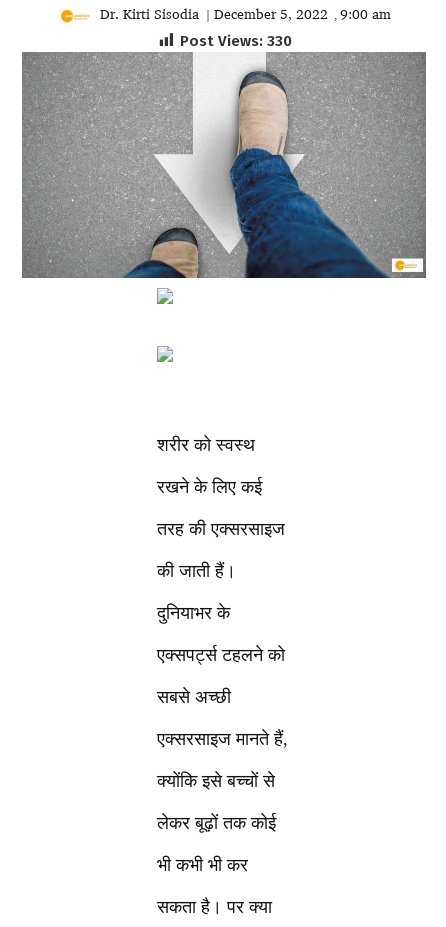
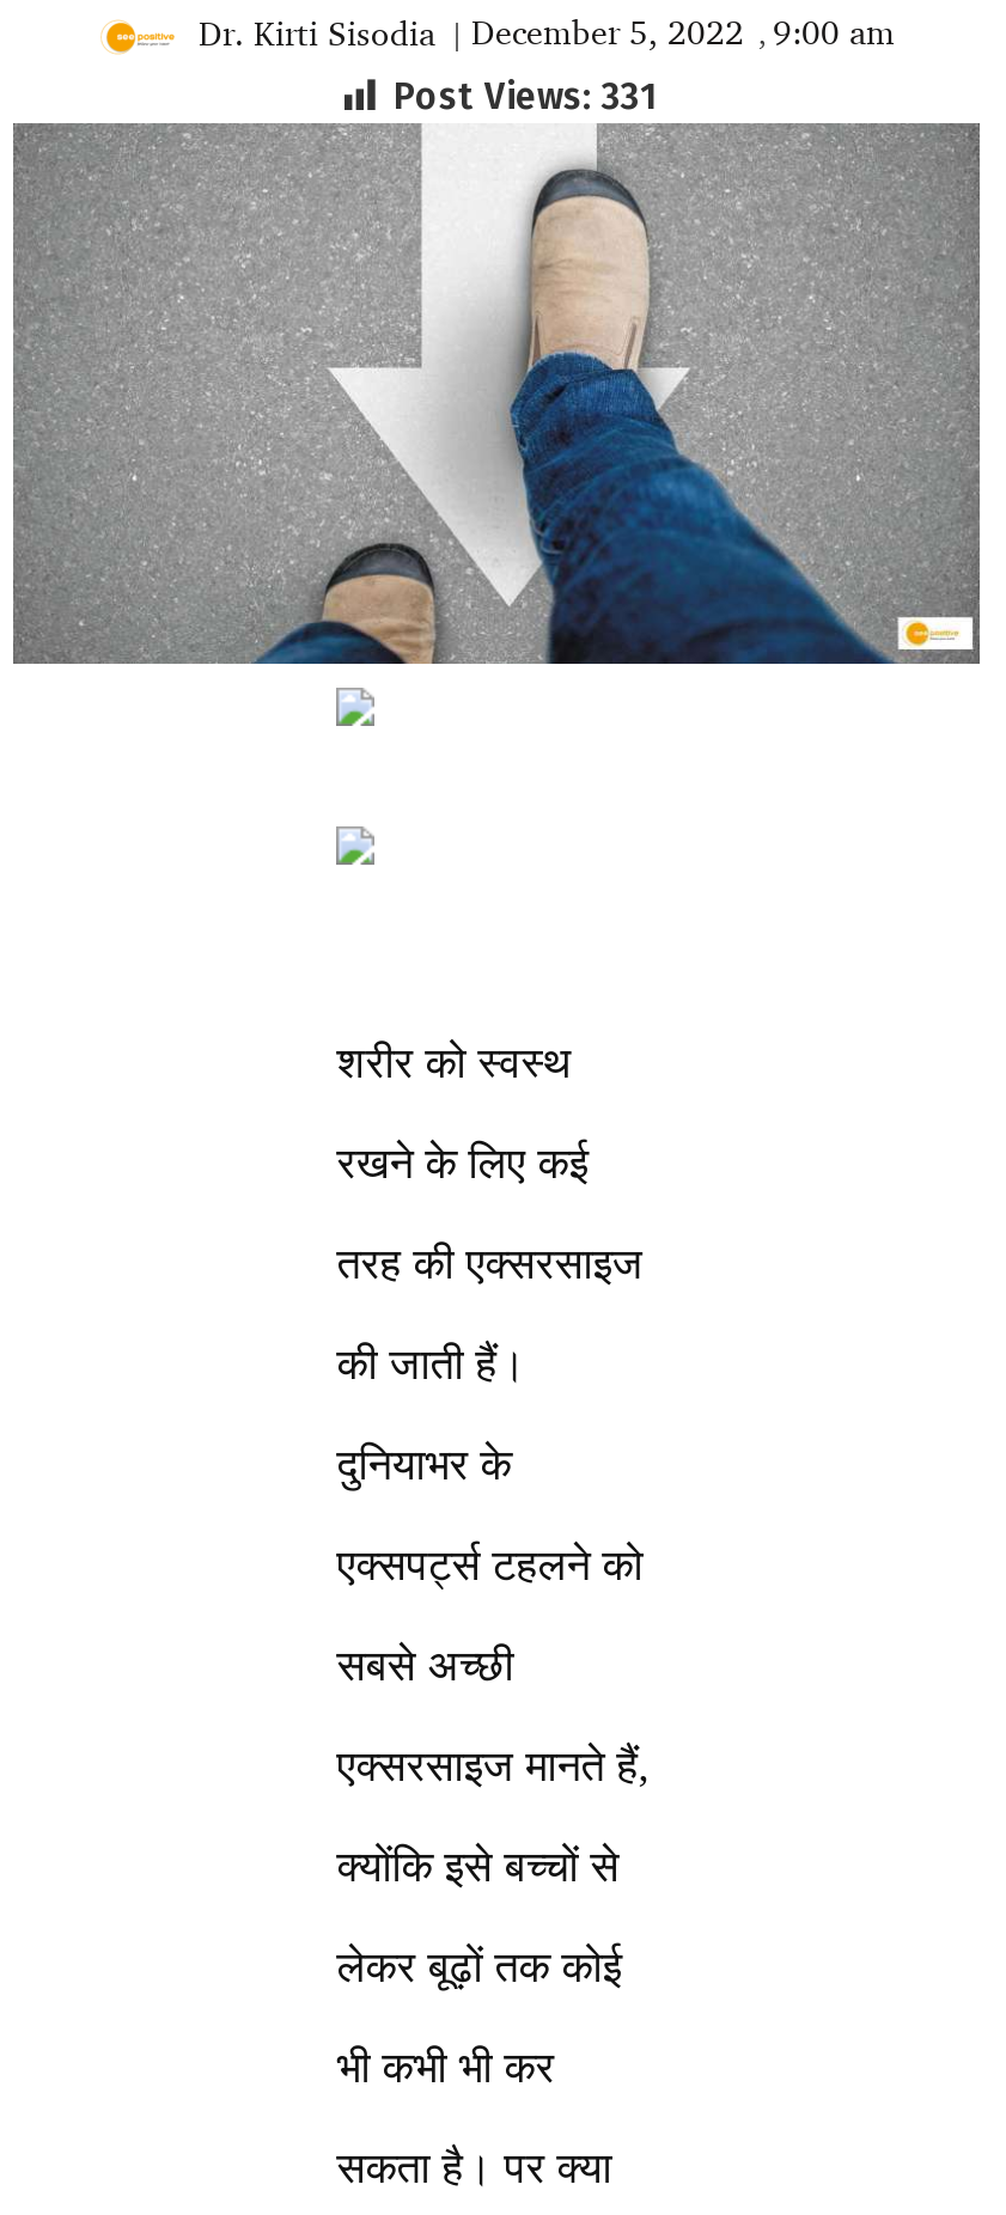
- Post Views: 330
+ Post Views: 331
